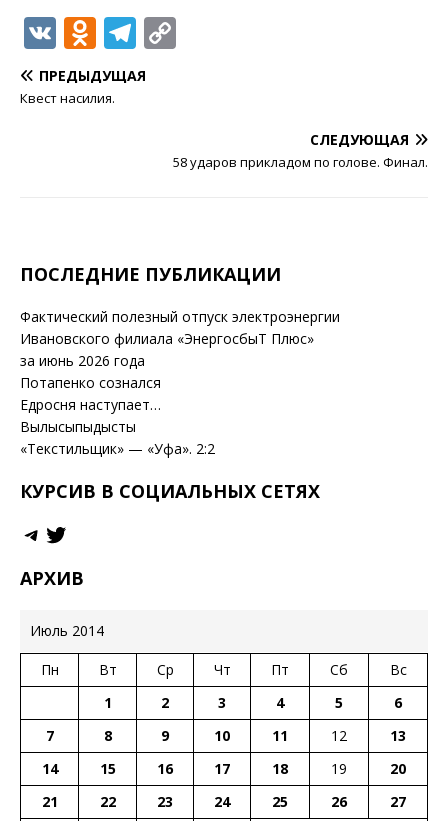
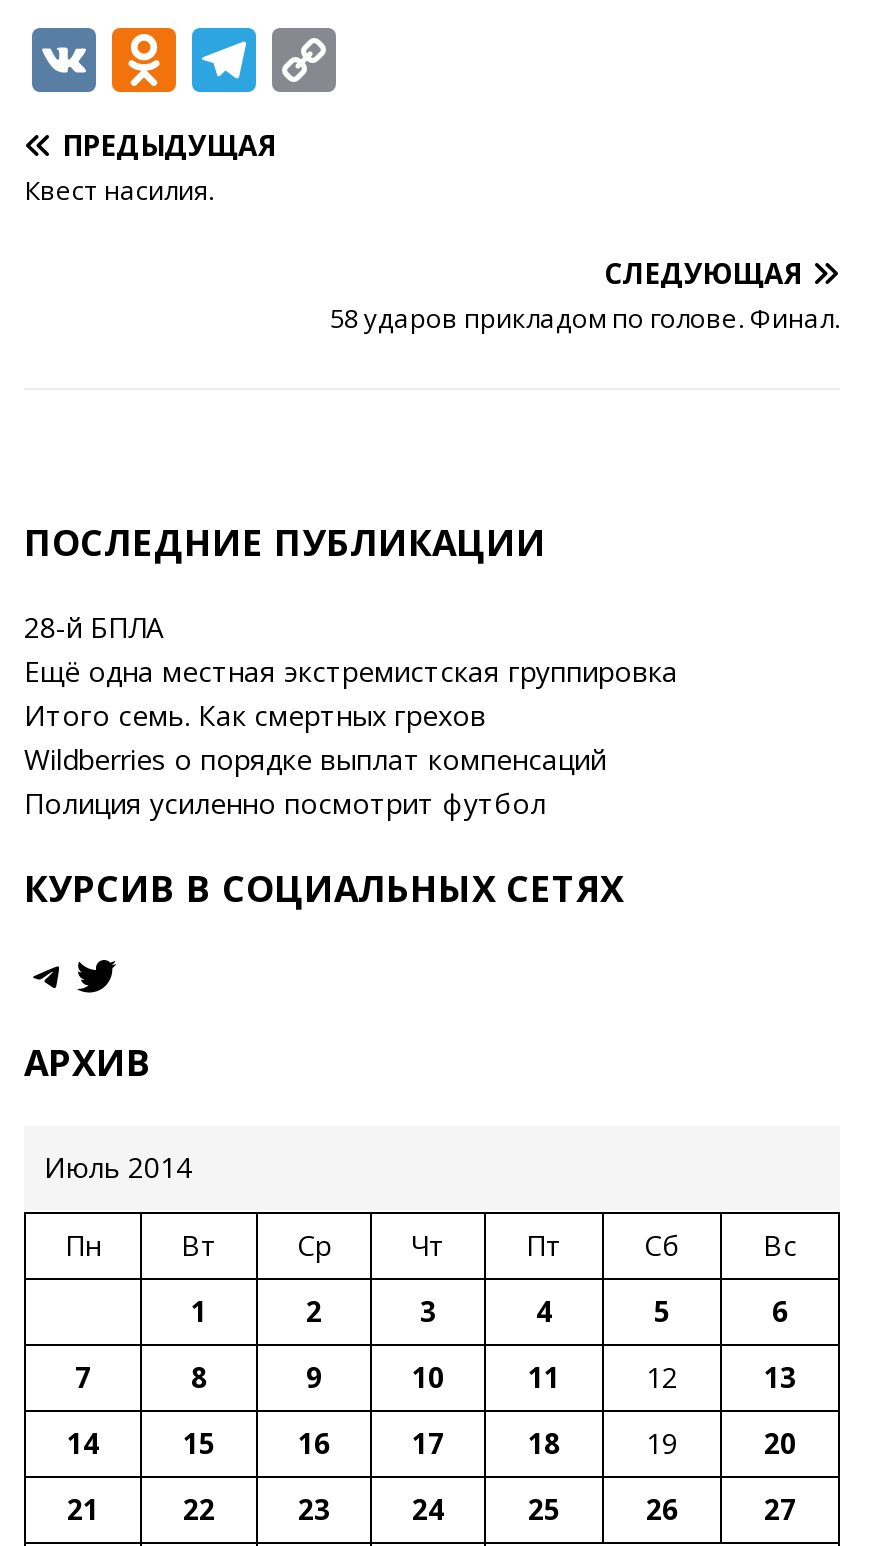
- Фактический полезный отпуск электроэнергии
- Ивановского филиала «ЭнергосбыТ Плюс»
- за июнь 2026 года
- Потапенко сознался
- Едросня наступает…
- Вылысыпыдысты
- «Текстильщик» — «Уфа». 2:2
+ 28-й БПЛА
+ Ещё одна местная экстремистская группировка
+ Итого семь. Как смертных грехов
+ Wildberries о порядке выплат компенсаций
+ Полиция усиленно посмотрит футбол
